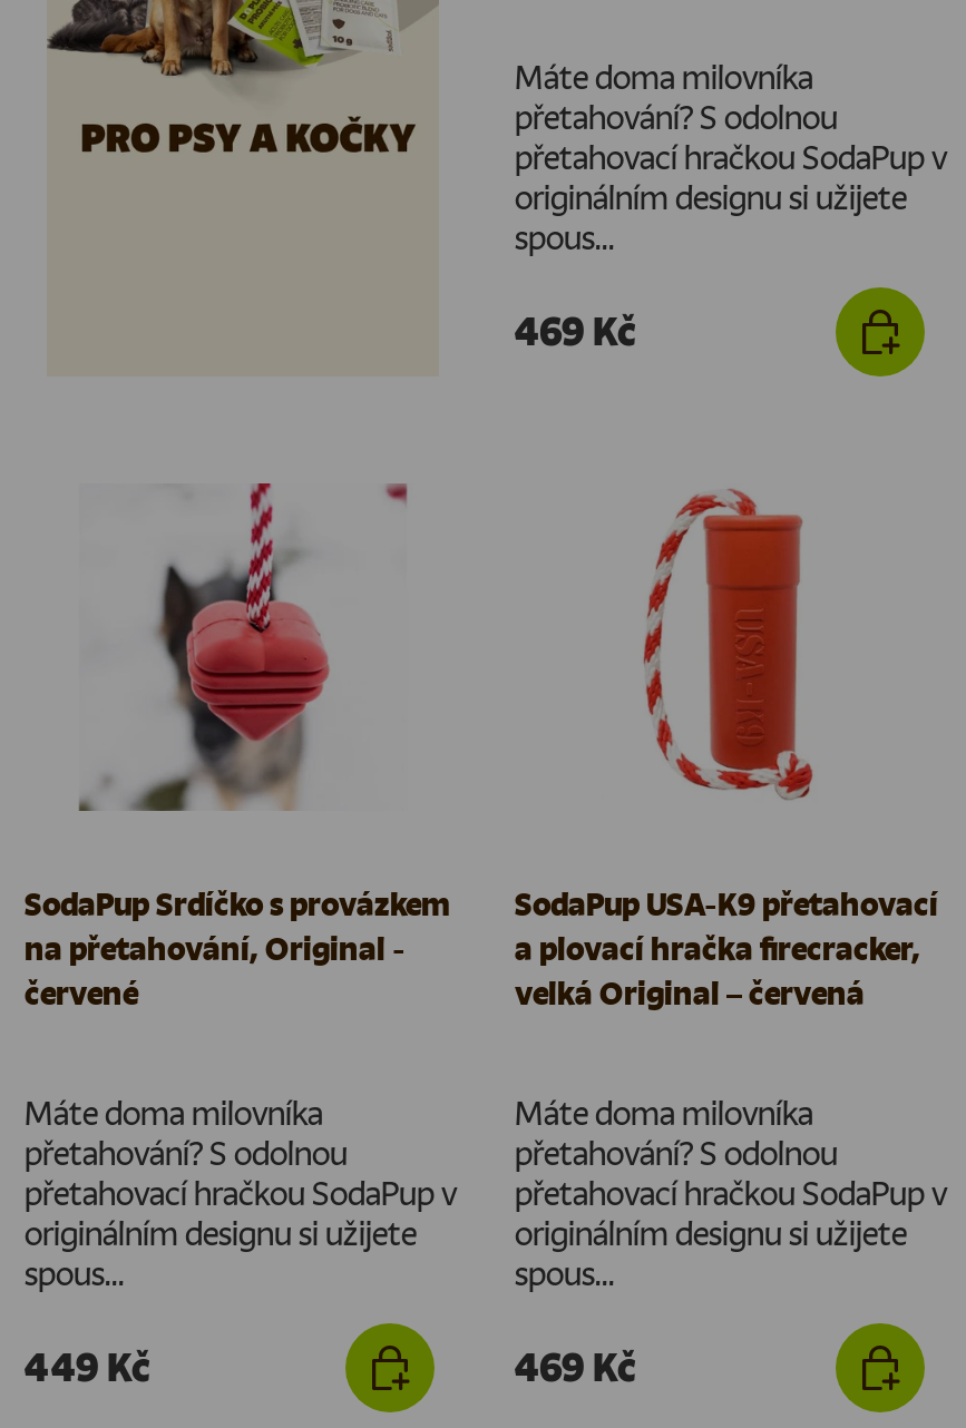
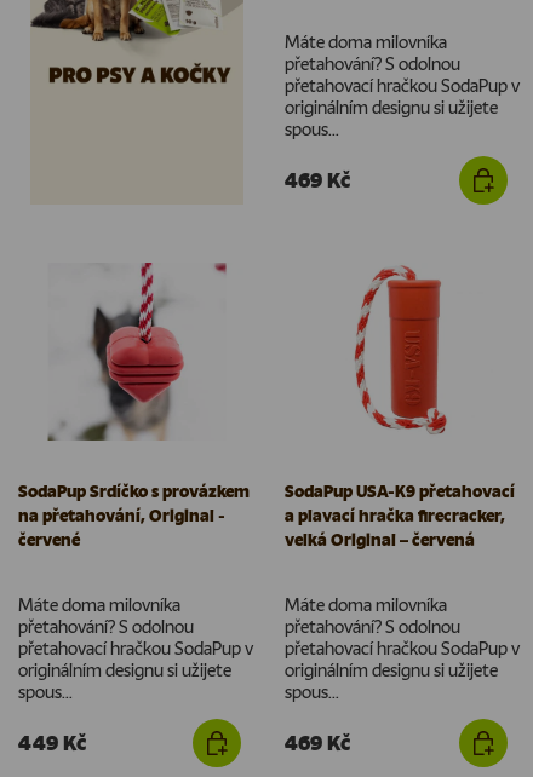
- a plovací hračka firecracker,
+ a plavací hračka firecracker,
